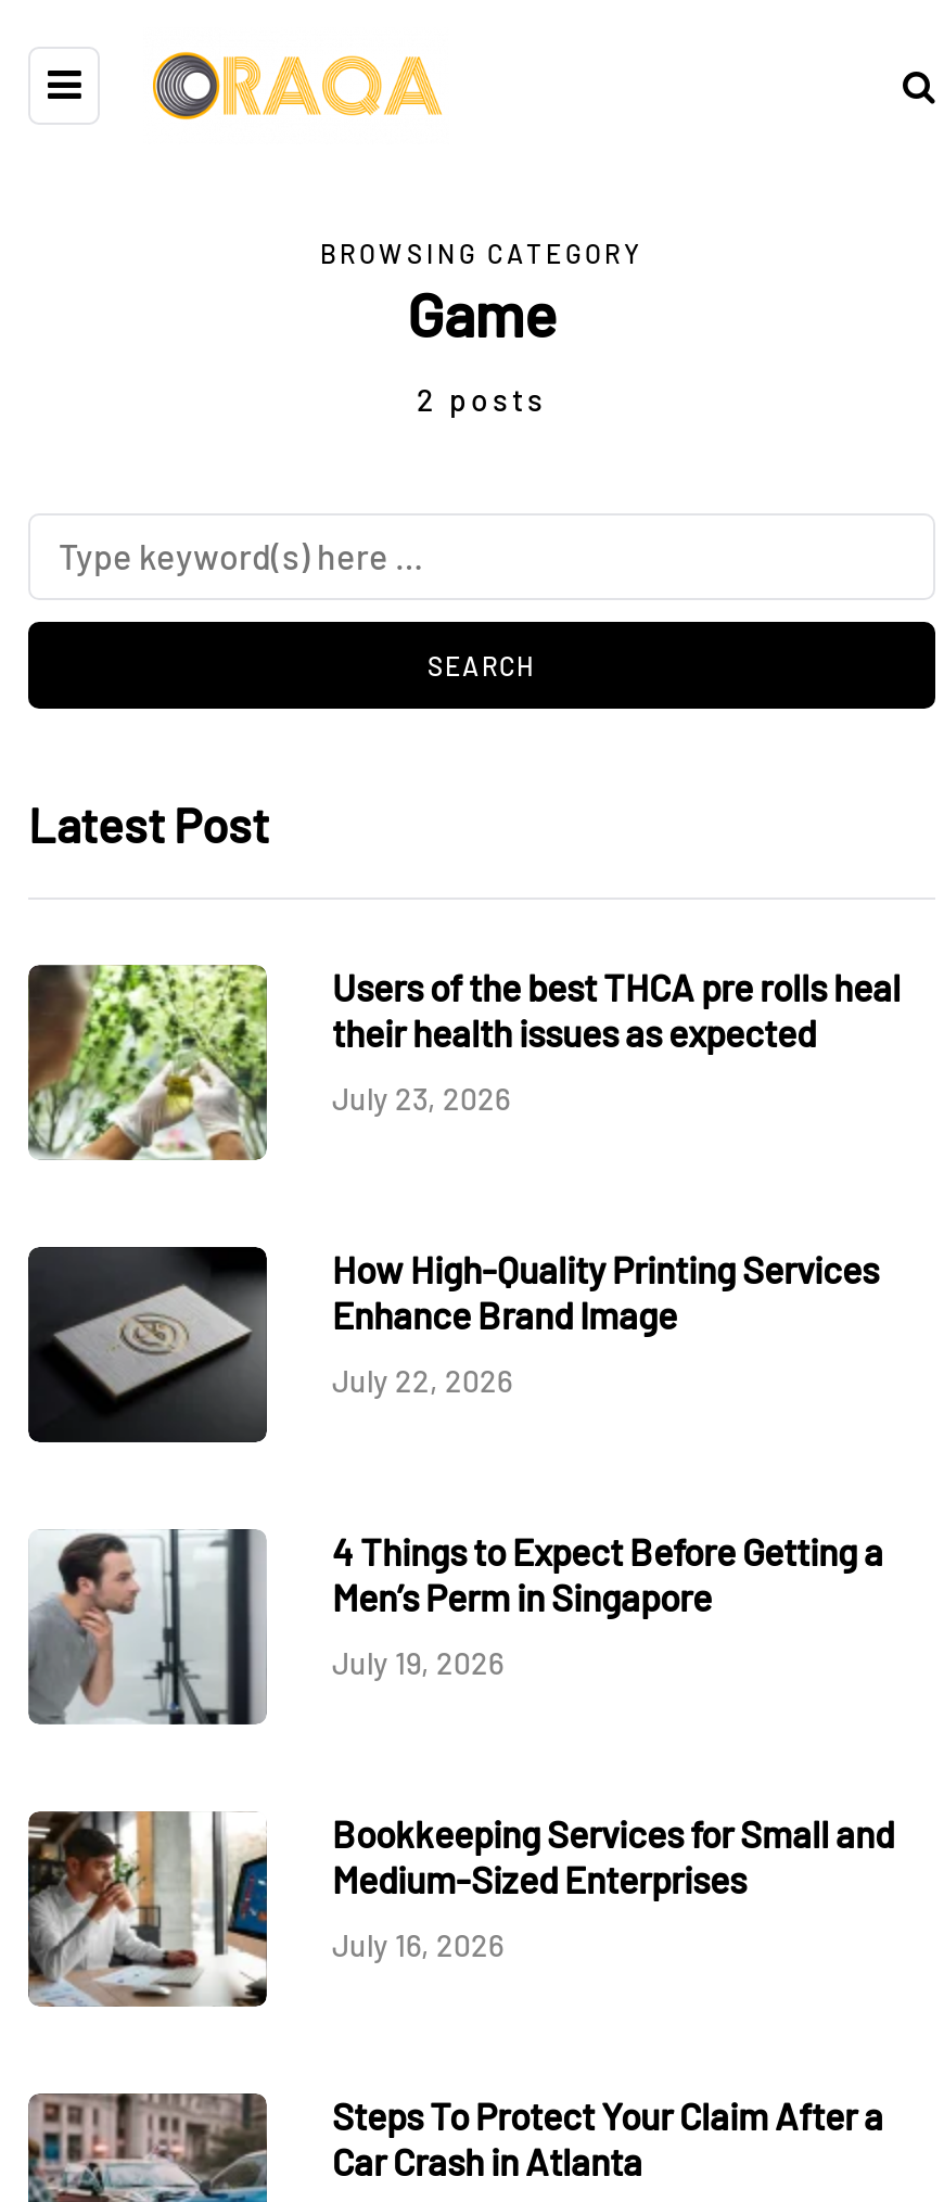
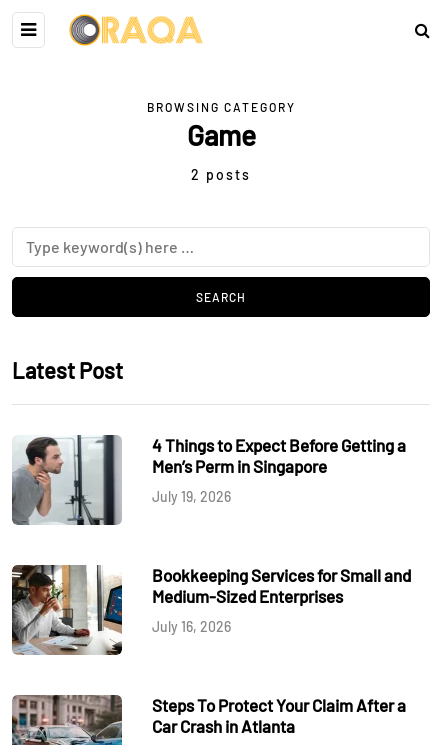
- [image]
- Users of the best THCA pre rolls heal
- their health issues as expected
- July 23, 2026

- [image]
- How High-Quality Printing Services
- Enhance Brand Image
- July 22, 2026
